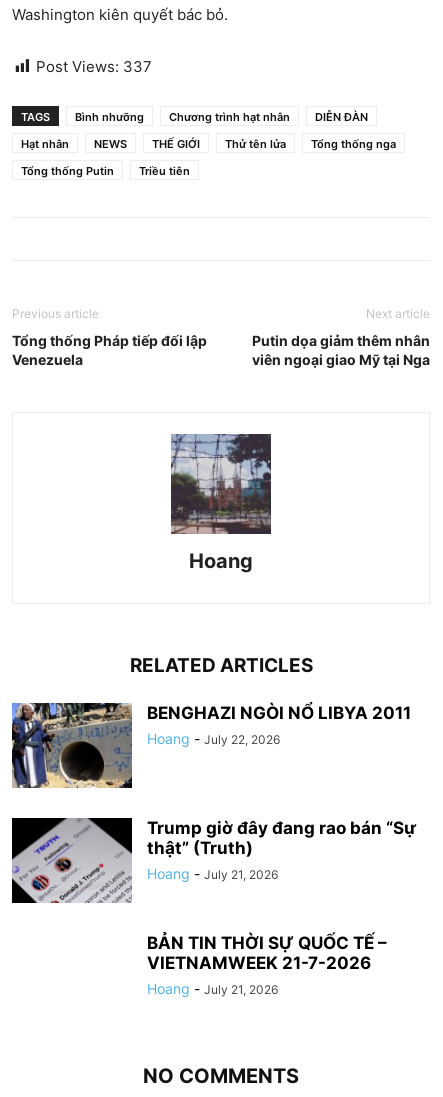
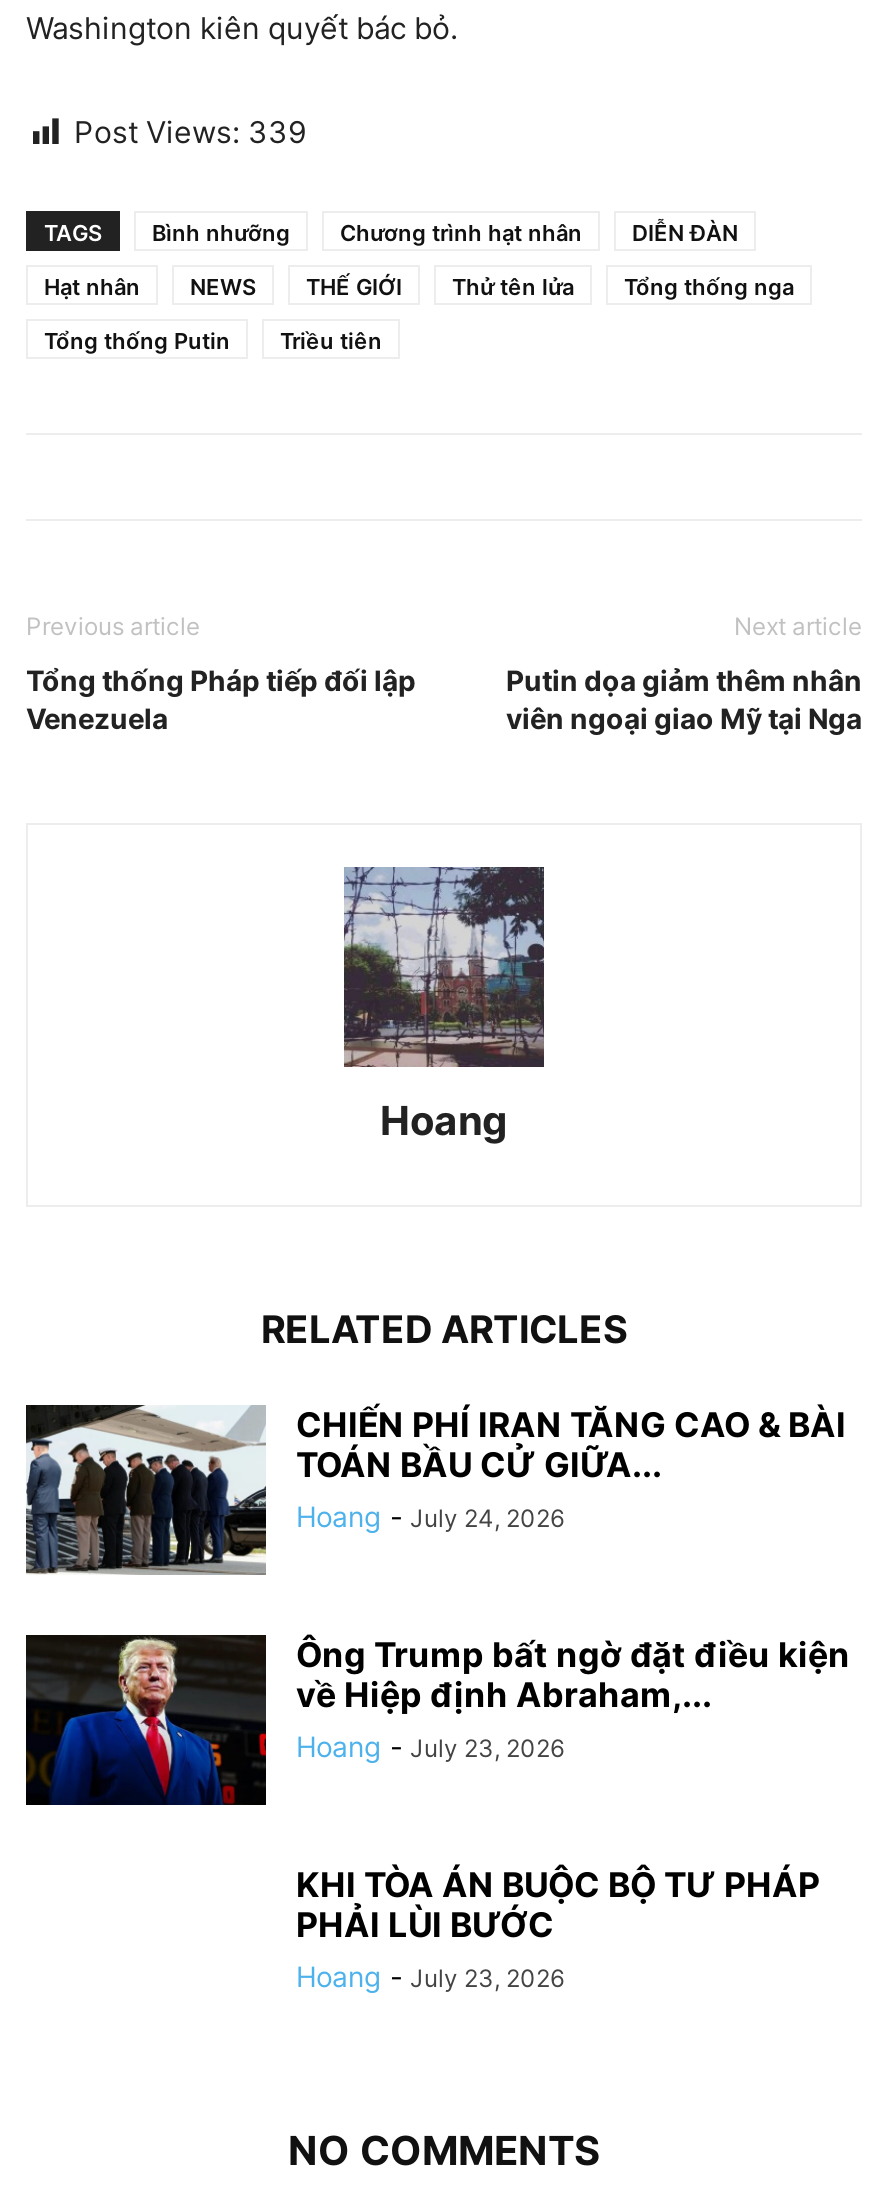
- Post Views: 337
+ Post Views: 339

- [image]
- BENGHAZI NGÒI NỔ LIBYA 2011
- Hoang - July 22, 2026
+ [image]
+ CHIẾN PHÍ IRAN TĂNG CAO & BÀI
+ TOÁN BẦU CỬ GIỮA...
+ Hoang - July 24, 2026

- [image]
- Trump giờ đây đang rao bán “Sự
- thật” (Truth)
- Hoang - July 21, 2026
+ [image]
+ Ông Trump bất ngờ đặt điều kiện
+ về Hiệp định Abraham,...
+ Hoang - July 23, 2026

- BẢN TIN THỜI SỰ QUỐC TẾ –
- VIETNAMWEEK 21-7-2026
- Hoang - July 21, 2026
+ KHI TÒA ÁN BUỘC BỘ TƯ PHÁP
+ PHẢI LÙI BƯỚC
+ Hoang - July 23, 2026
